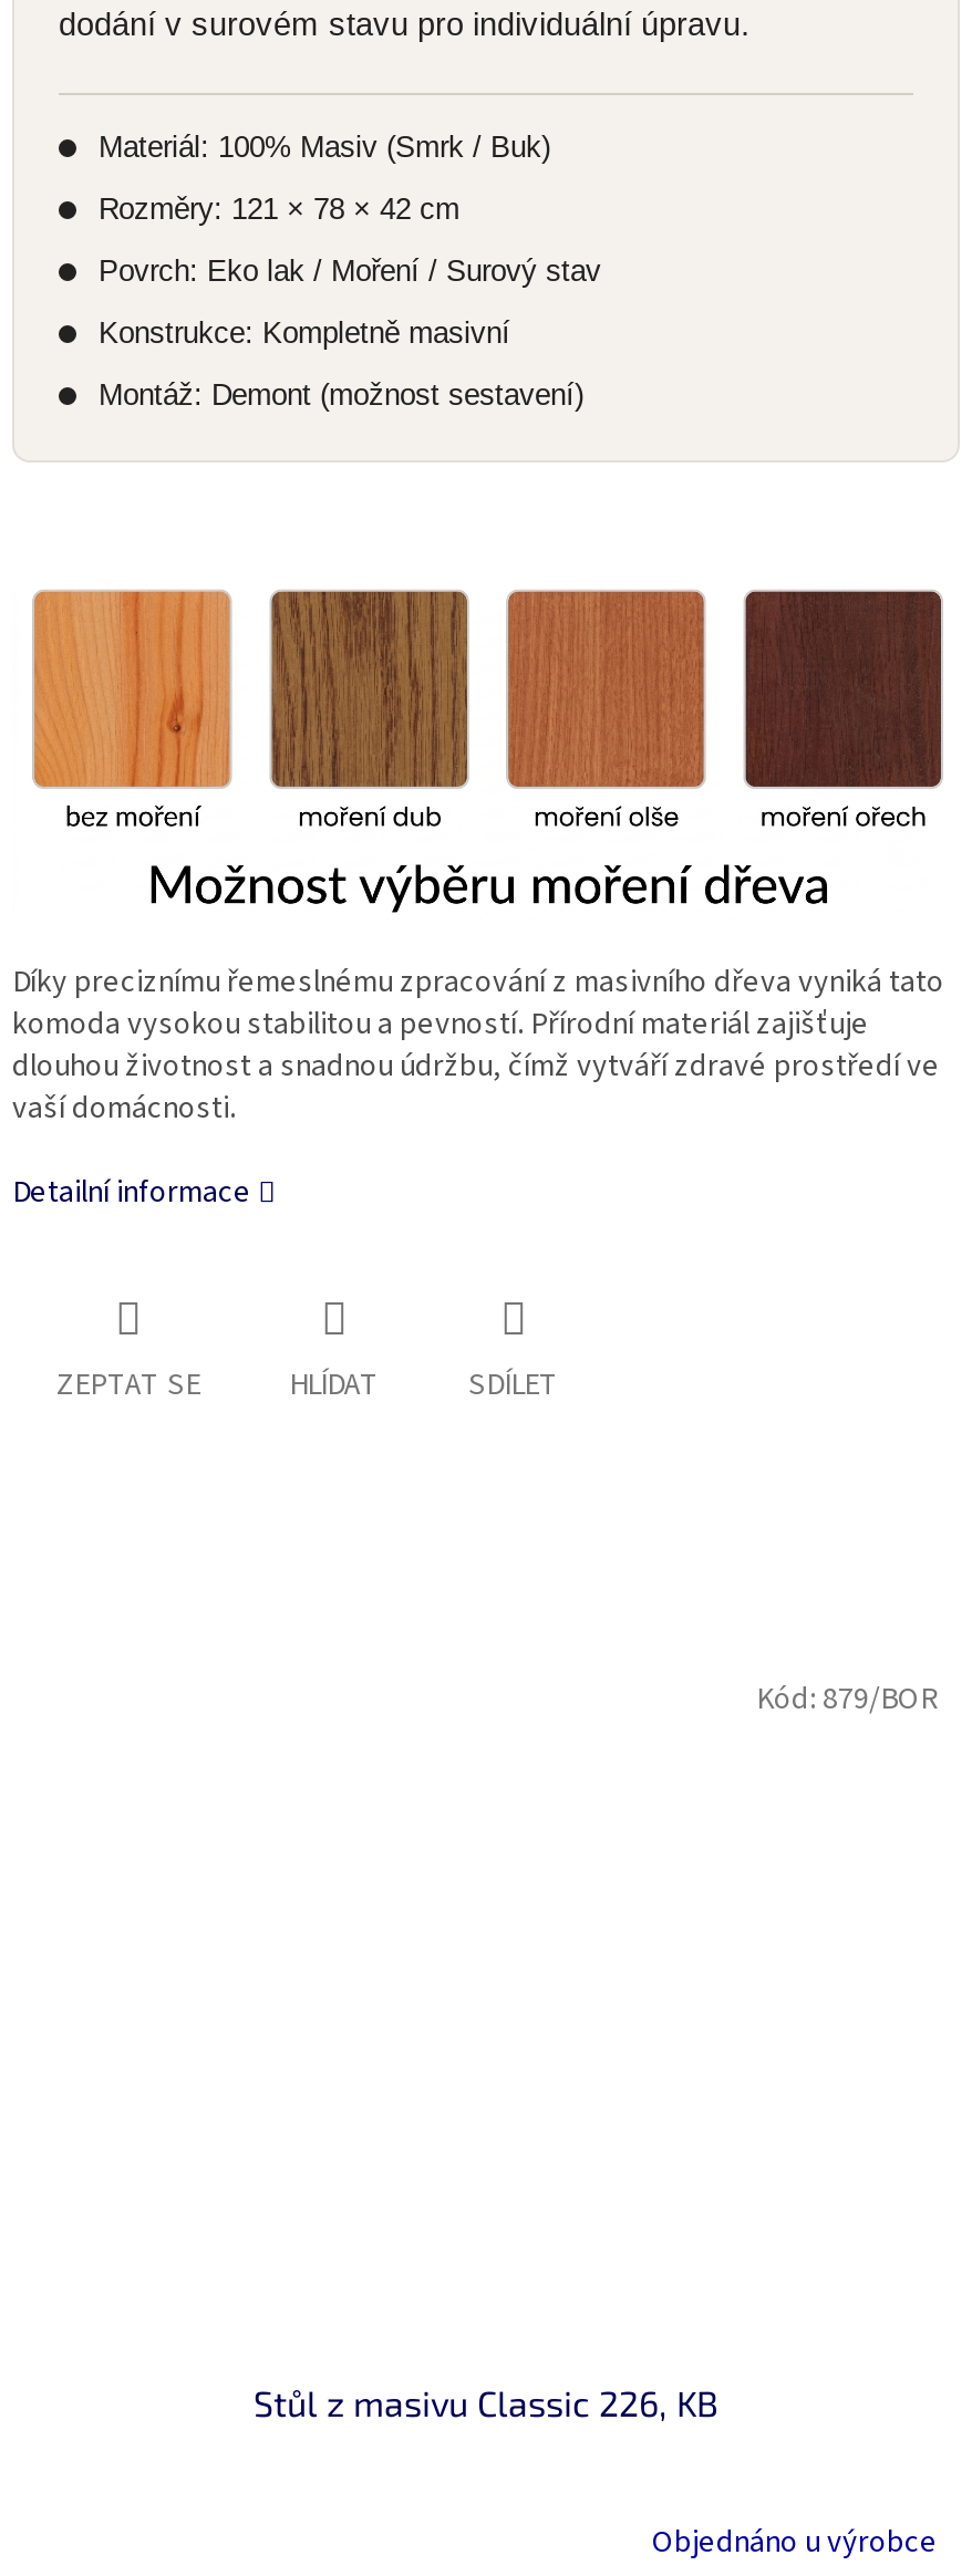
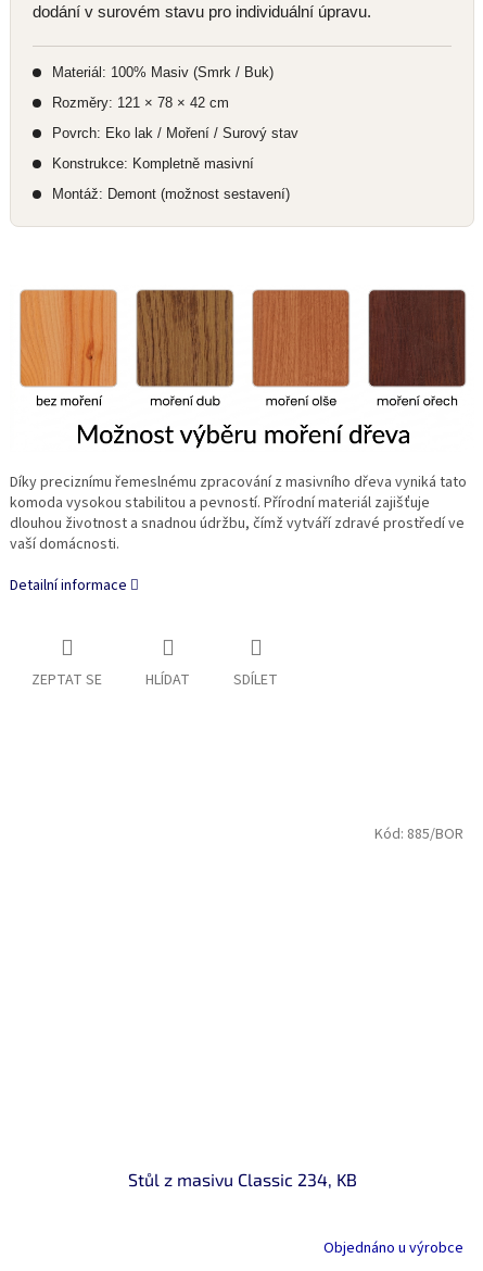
- Kód: 879/BOR
+ Kód: 885/BOR

- Stůl z masivu Classic 226, KB
+ Stůl z masivu Classic 234, KB
